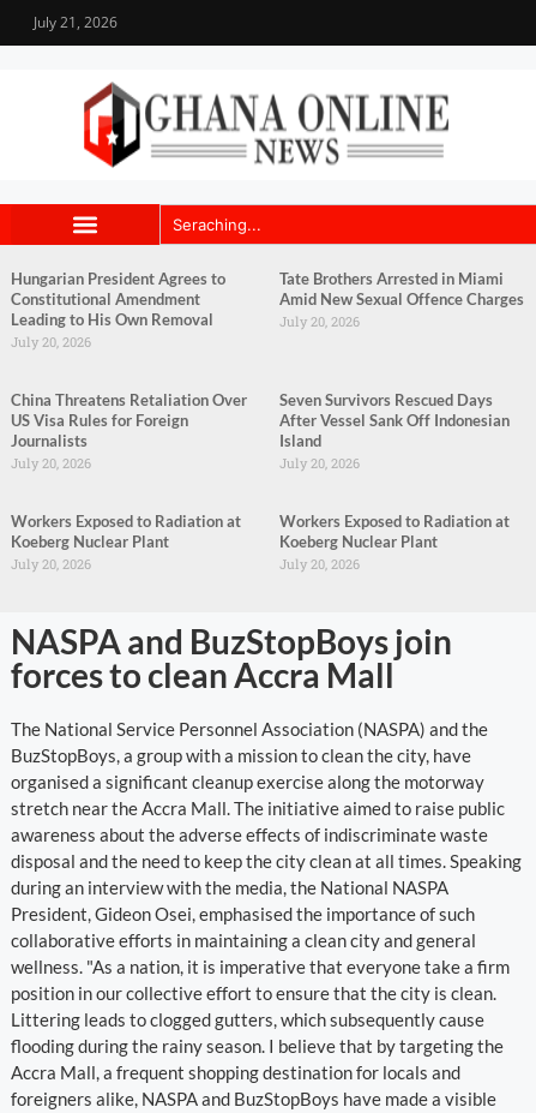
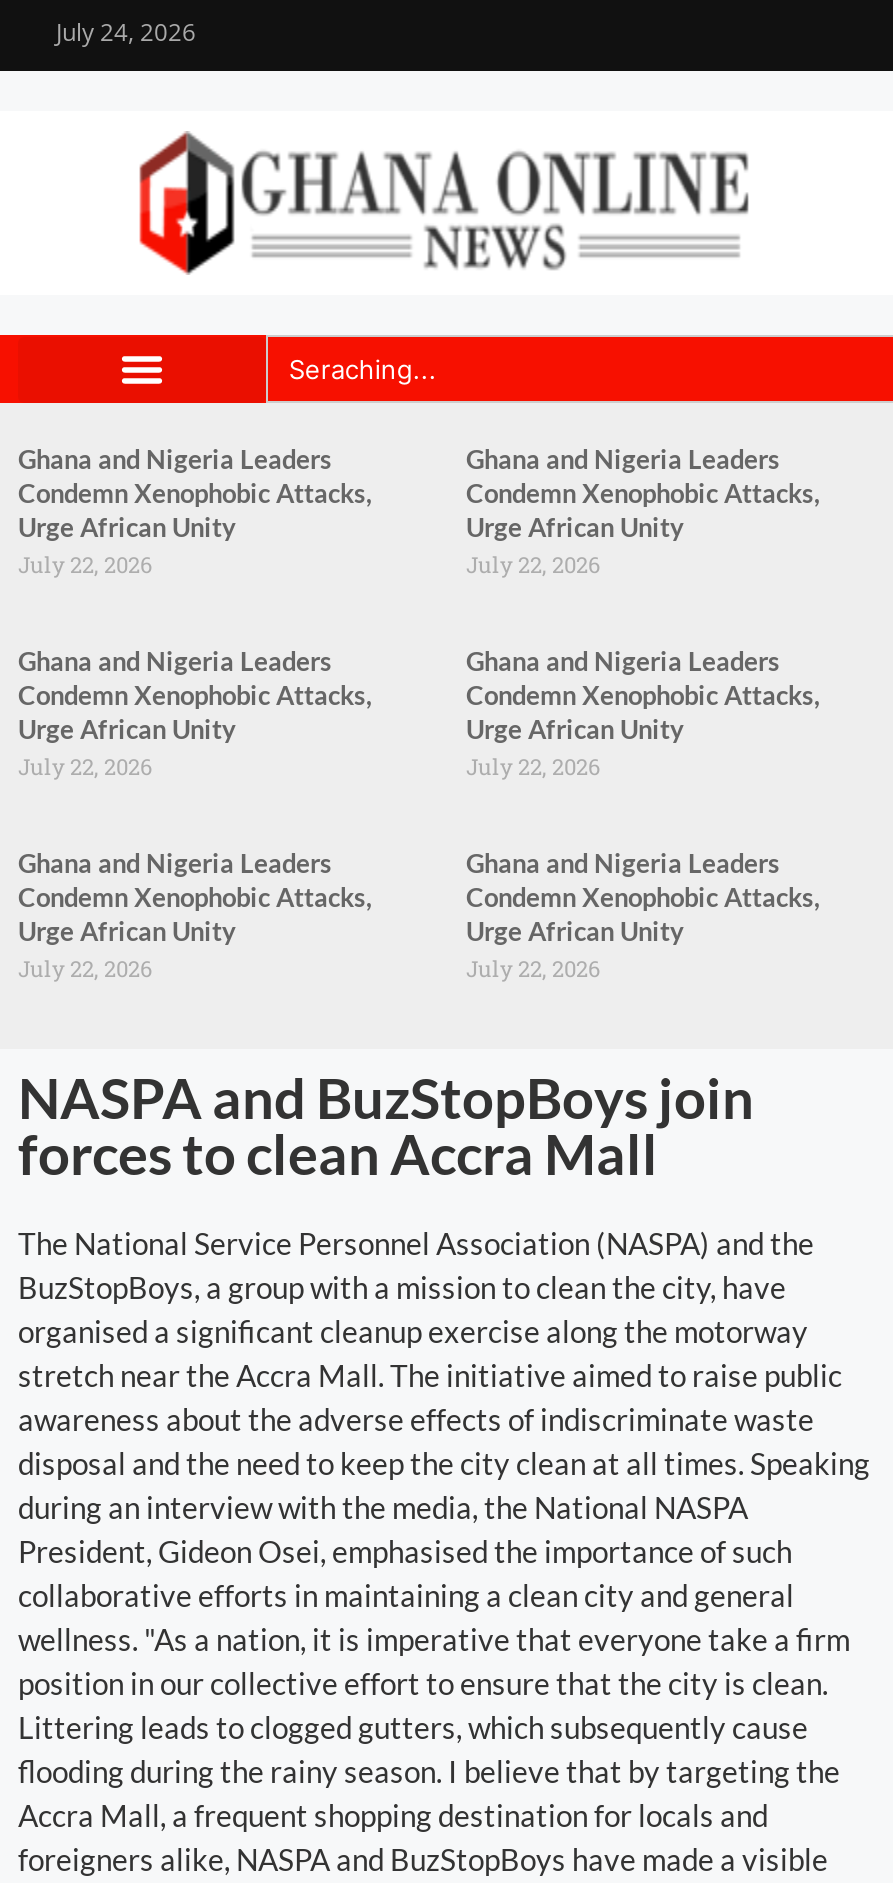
- July 21, 2026
+ July 24, 2026

- Hungarian President Agrees to
- Constitutional Amendment
- Leading to His Own Removal
- July 20, 2026
+ Ghana and Nigeria Leaders
+ Condemn Xenophobic Attacks,
+ Urge African Unity
+ July 22, 2026

- Tate Brothers Arrested in Miami
- Amid New Sexual Offence Charges
- July 20, 2026
+ Ghana and Nigeria Leaders
+ Condemn Xenophobic Attacks,
+ Urge African Unity
+ July 22, 2026

- China Threatens Retaliation Over
- US Visa Rules for Foreign
- Journalists
- July 20, 2026
+ Ghana and Nigeria Leaders
+ Condemn Xenophobic Attacks,
+ Urge African Unity
+ July 22, 2026

- Seven Survivors Rescued Days
- After Vessel Sank Off Indonesian
- Island
- July 20, 2026
+ Ghana and Nigeria Leaders
+ Condemn Xenophobic Attacks,
+ Urge African Unity
+ July 22, 2026

- Workers Exposed to Radiation at
- Koeberg Nuclear Plant
- July 20, 2026
+ Ghana and Nigeria Leaders
+ Condemn Xenophobic Attacks,
+ Urge African Unity
+ July 22, 2026

- Workers Exposed to Radiation at
- Koeberg Nuclear Plant
- July 20, 2026
+ Ghana and Nigeria Leaders
+ Condemn Xenophobic Attacks,
+ Urge African Unity
+ July 22, 2026
